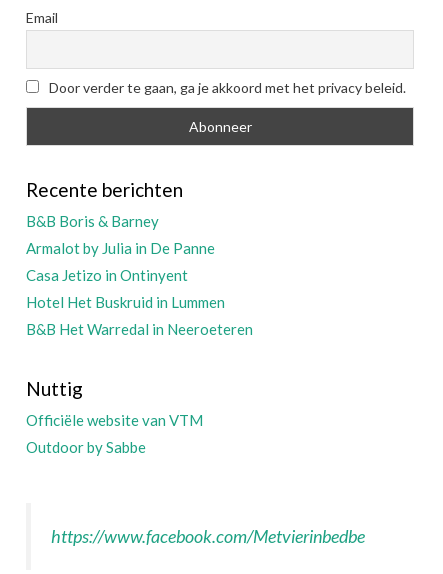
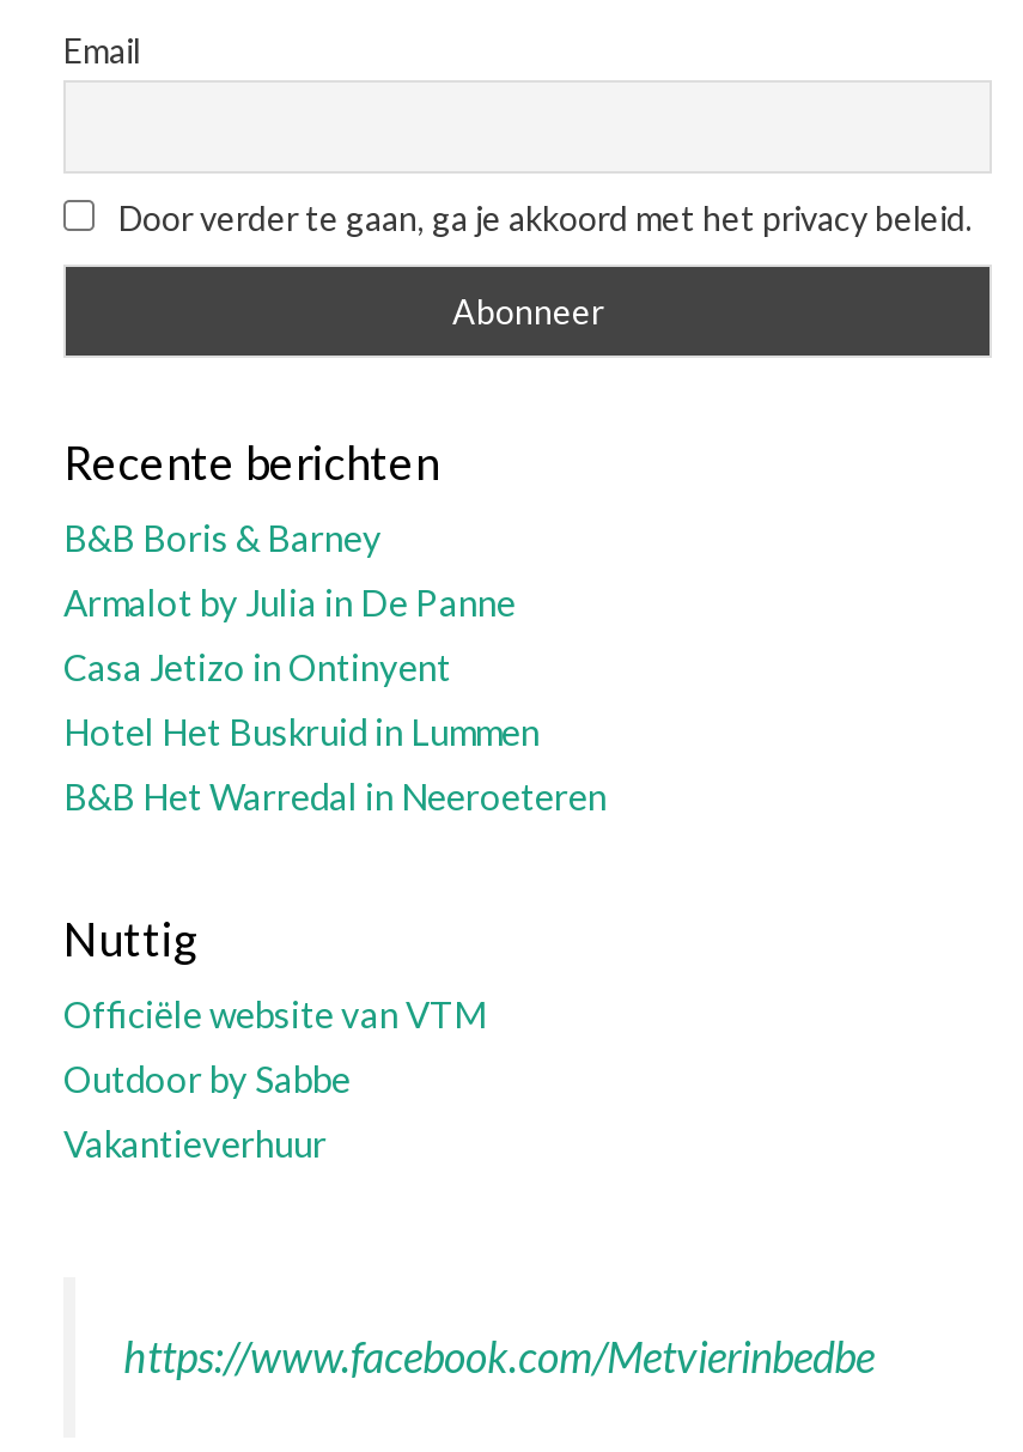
+ Vakantieverhuur
